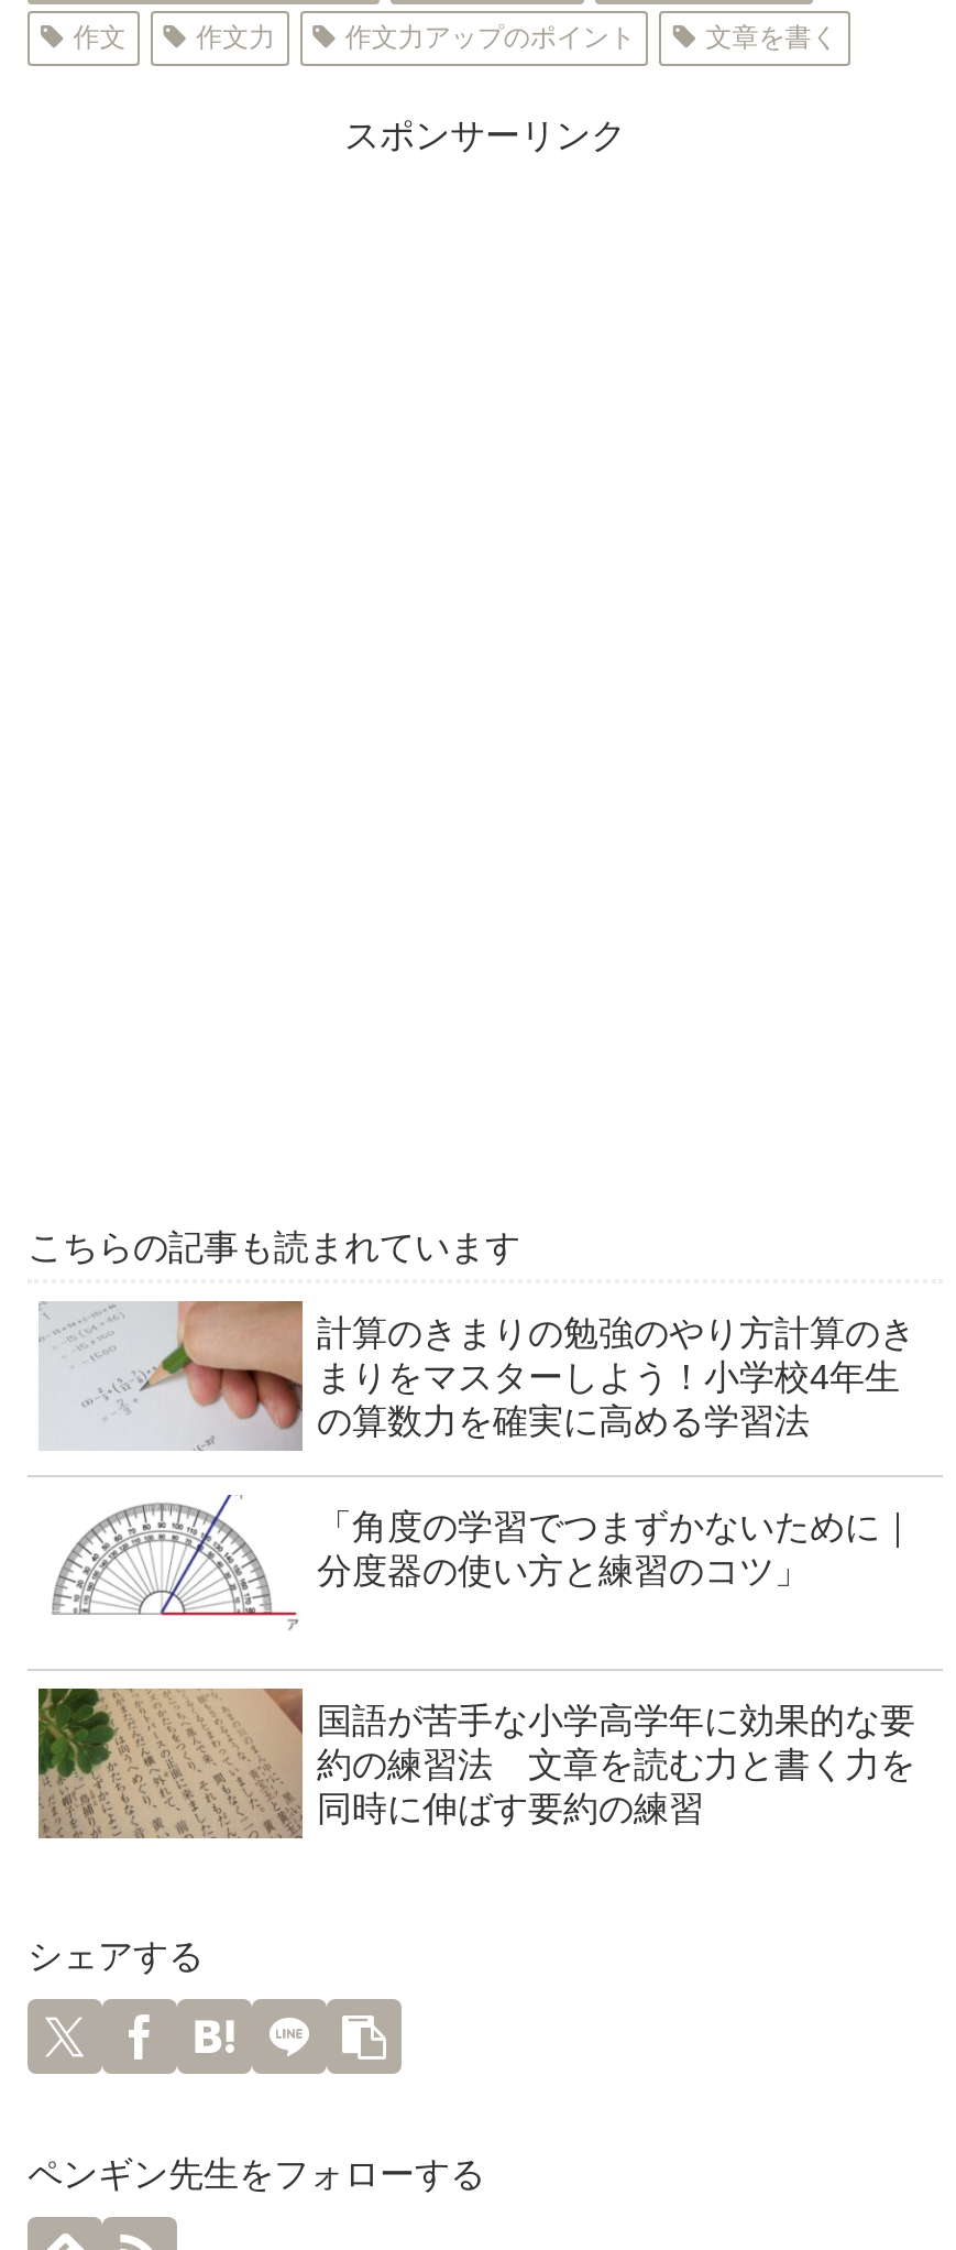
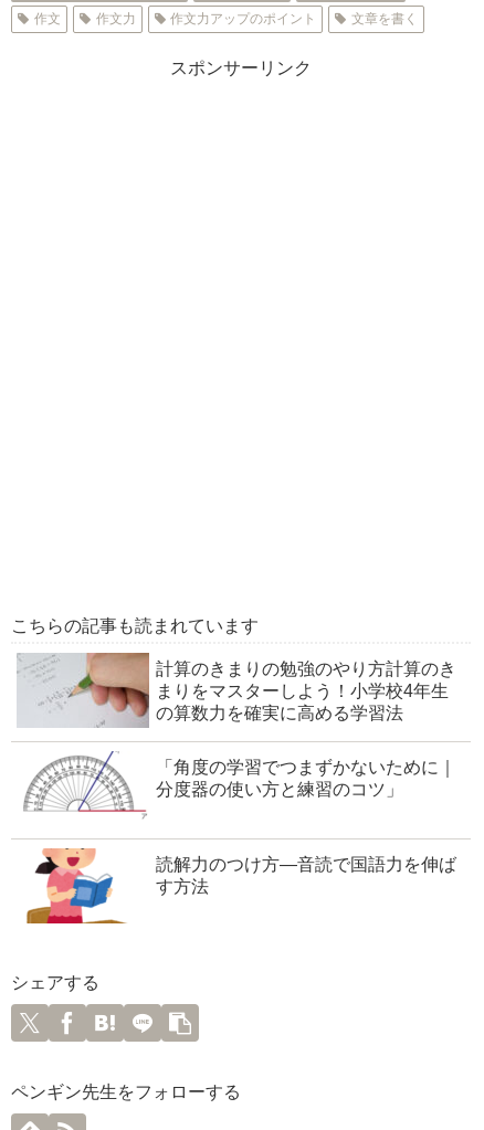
- [image]
- 国語が苦手な小学高学年に効果的な要
- 約の練習法 文章を読む力と書く力を
- 同時に伸ばす要約の練習
+ [image]
+ 読解力のつけ方―音読で国語力を伸ば
+ す方法
